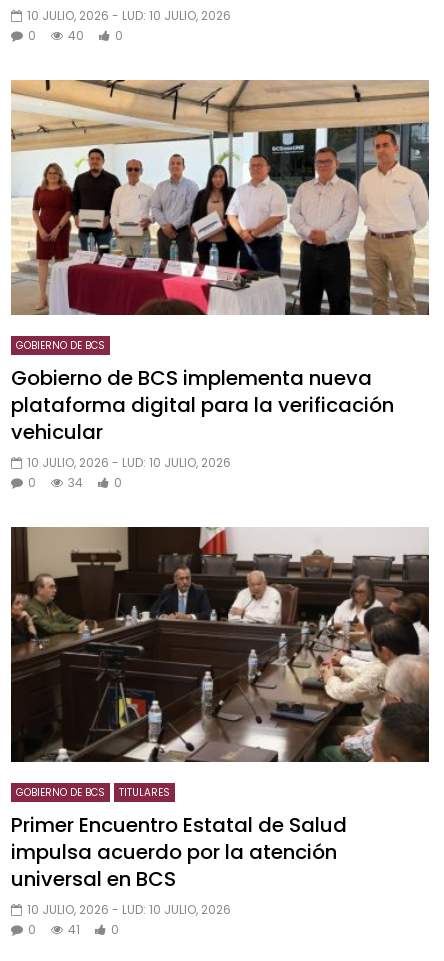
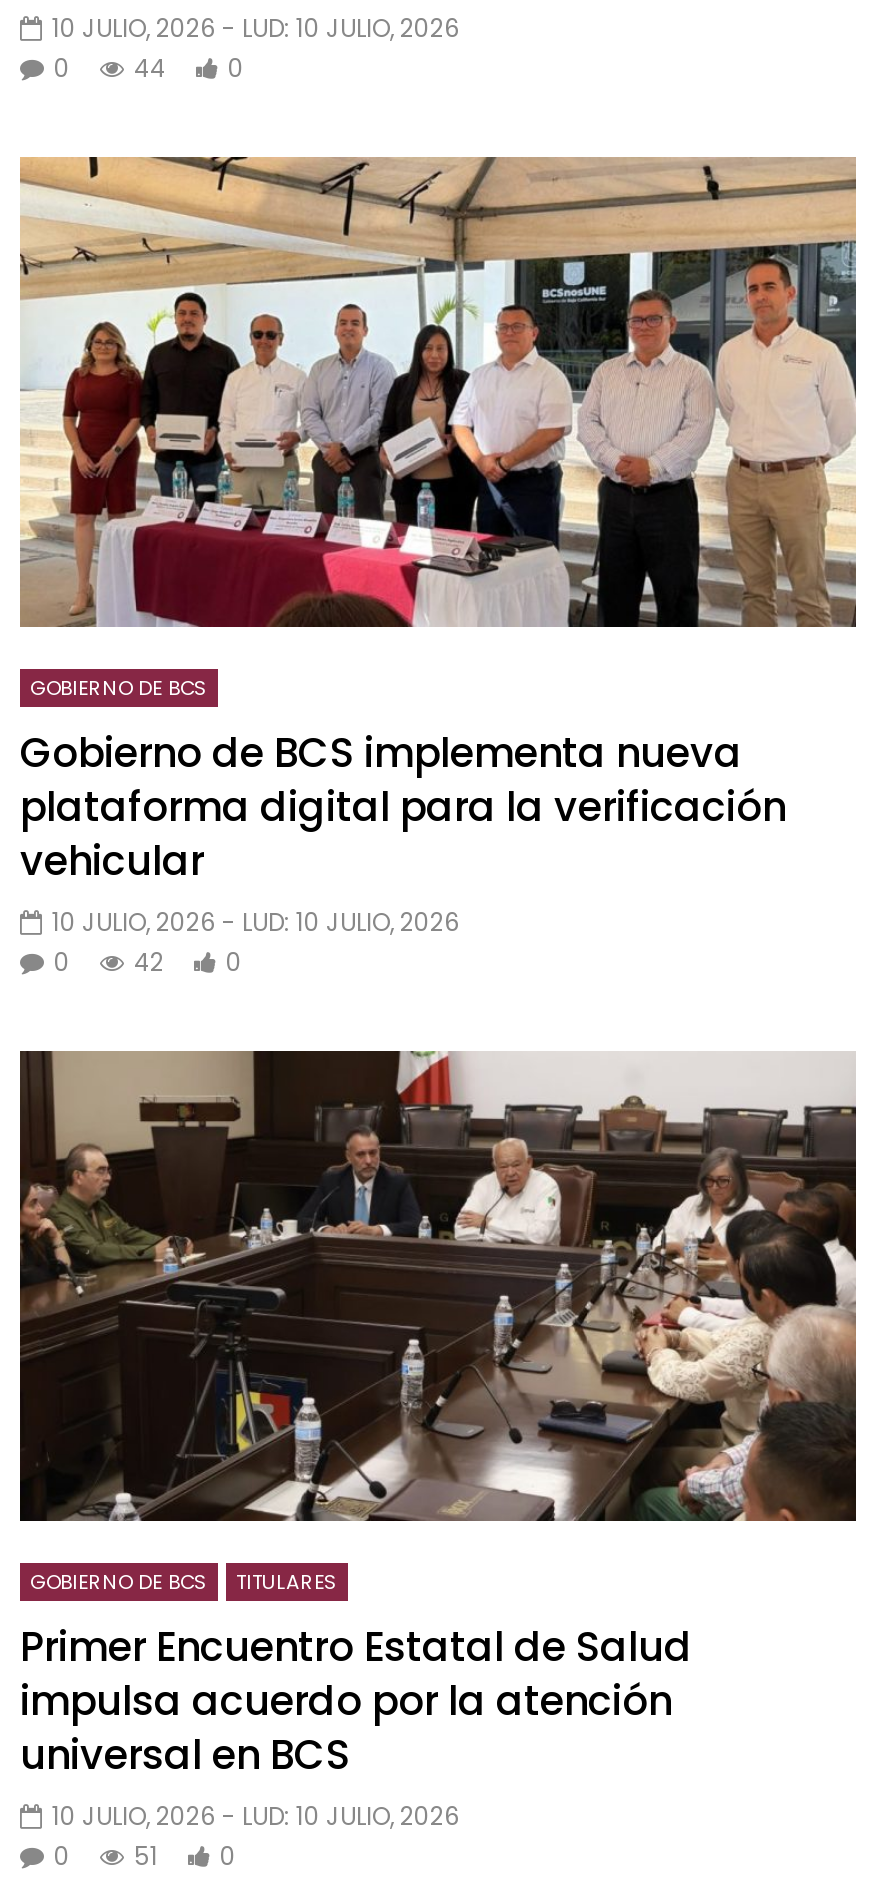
- 0 40 0
+ 0 44 0

- 0 34 0
+ 0 42 0

- 0 41 0
+ 0 51 0
